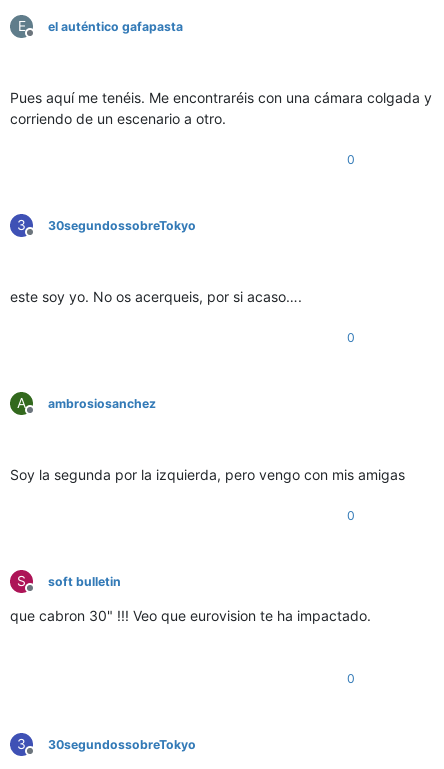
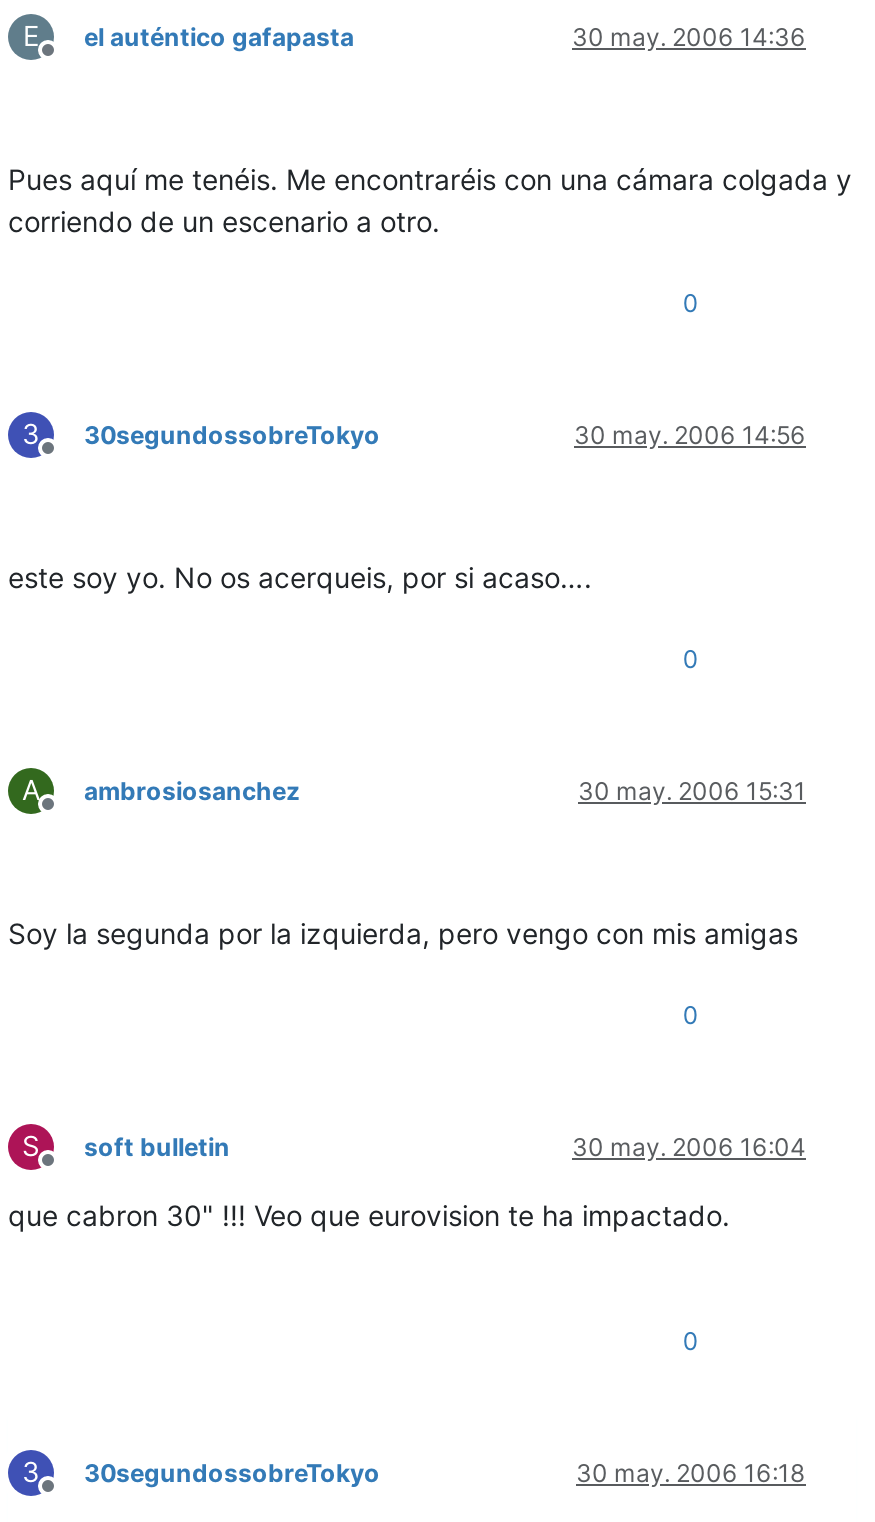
+ 30 may. 2006 14:36

+ 30 may. 2006 14:56

+ 30 may. 2006 15:31

+ 30 may. 2006 16:04

+ 30 may. 2006 16:18
